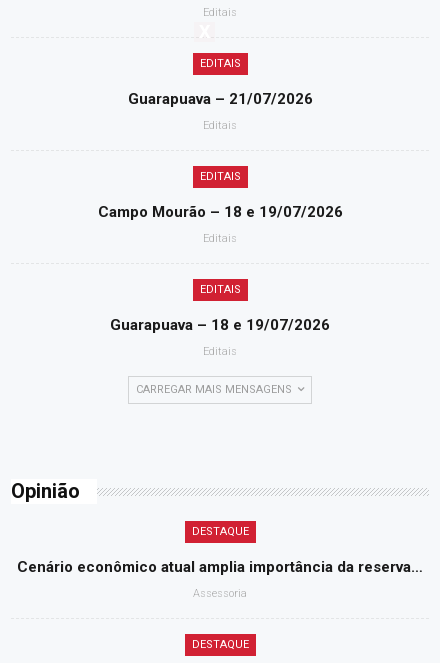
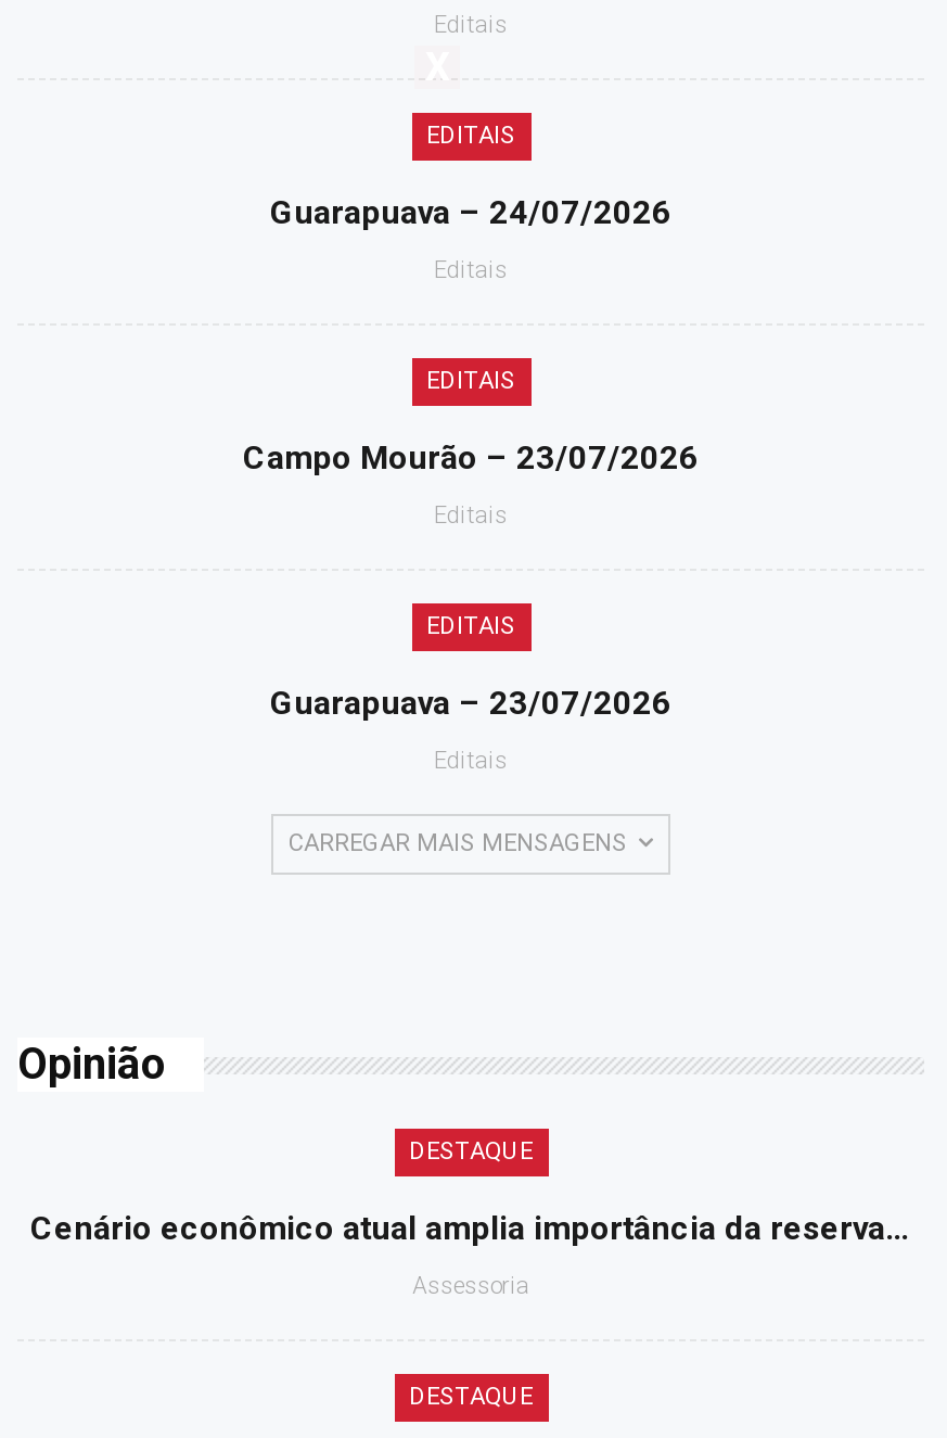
- Guarapuava – 21/07/2026
+ Guarapuava – 24/07/2026

- Campo Mourão – 18 e 19/07/2026
+ Campo Mourão – 23/07/2026

- Guarapuava – 18 e 19/07/2026
+ Guarapuava – 23/07/2026
